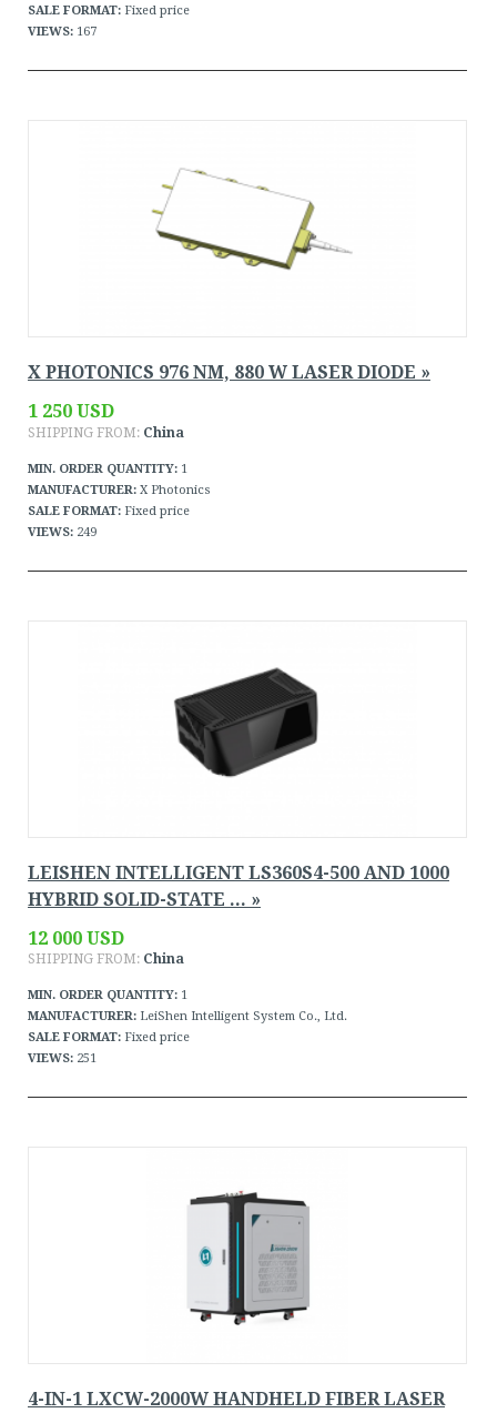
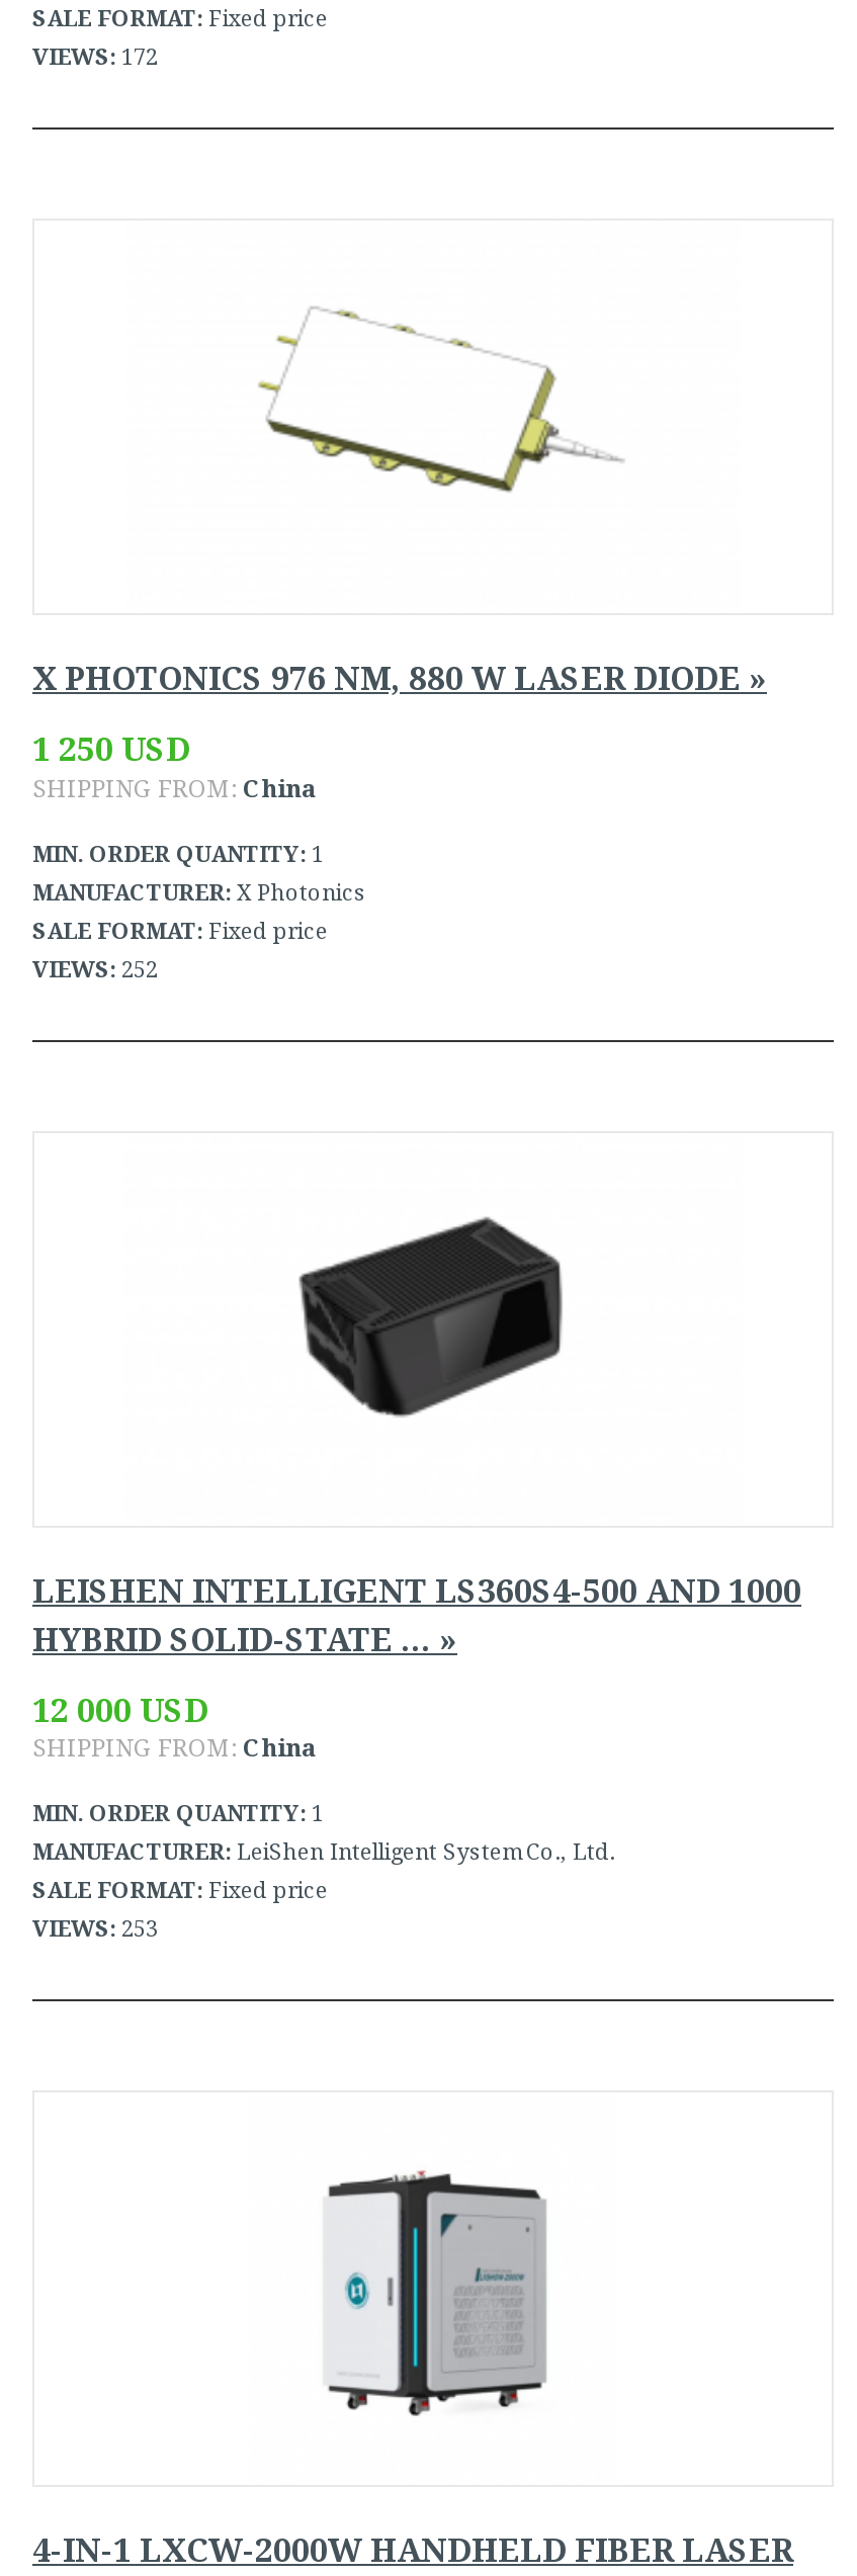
- VIEWS: 167
+ VIEWS: 172

- VIEWS: 249
+ VIEWS: 252

- VIEWS: 251
+ VIEWS: 253
